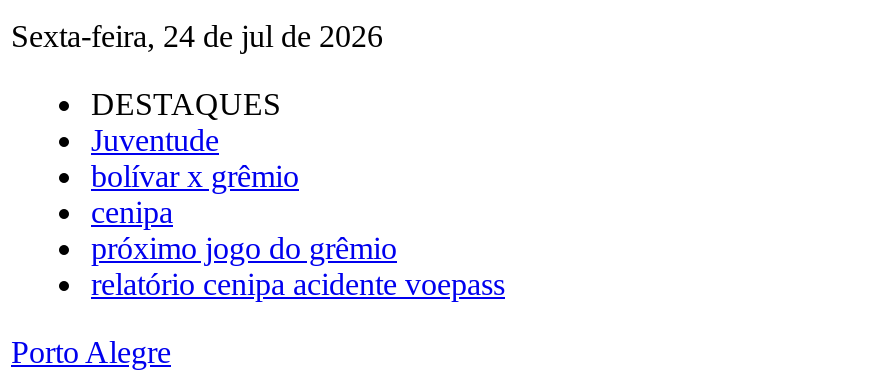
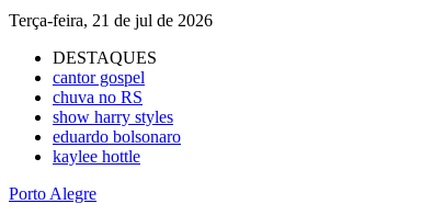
- Sexta-feira, 24 de jul de 2026
+ Terça-feira, 21 de jul de 2026

- Juventude
- bolívar x grêmio
- cenipa
- próximo jogo do grêmio
- relatório cenipa acidente voepass
+ cantor gospel
+ chuva no RS
+ show harry styles
+ eduardo bolsonaro
+ kaylee hottle
